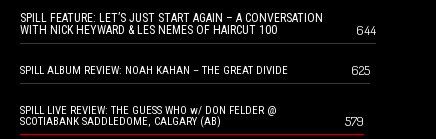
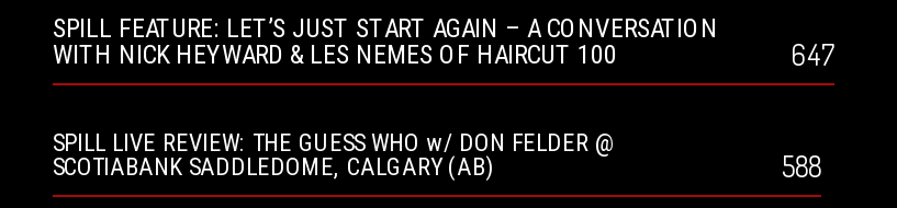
- 644
- SPILL ALBUM REVIEW: NOAH KAHAN – THE GREAT DIVIDE
- 625
+ 647

- 579
+ 588
